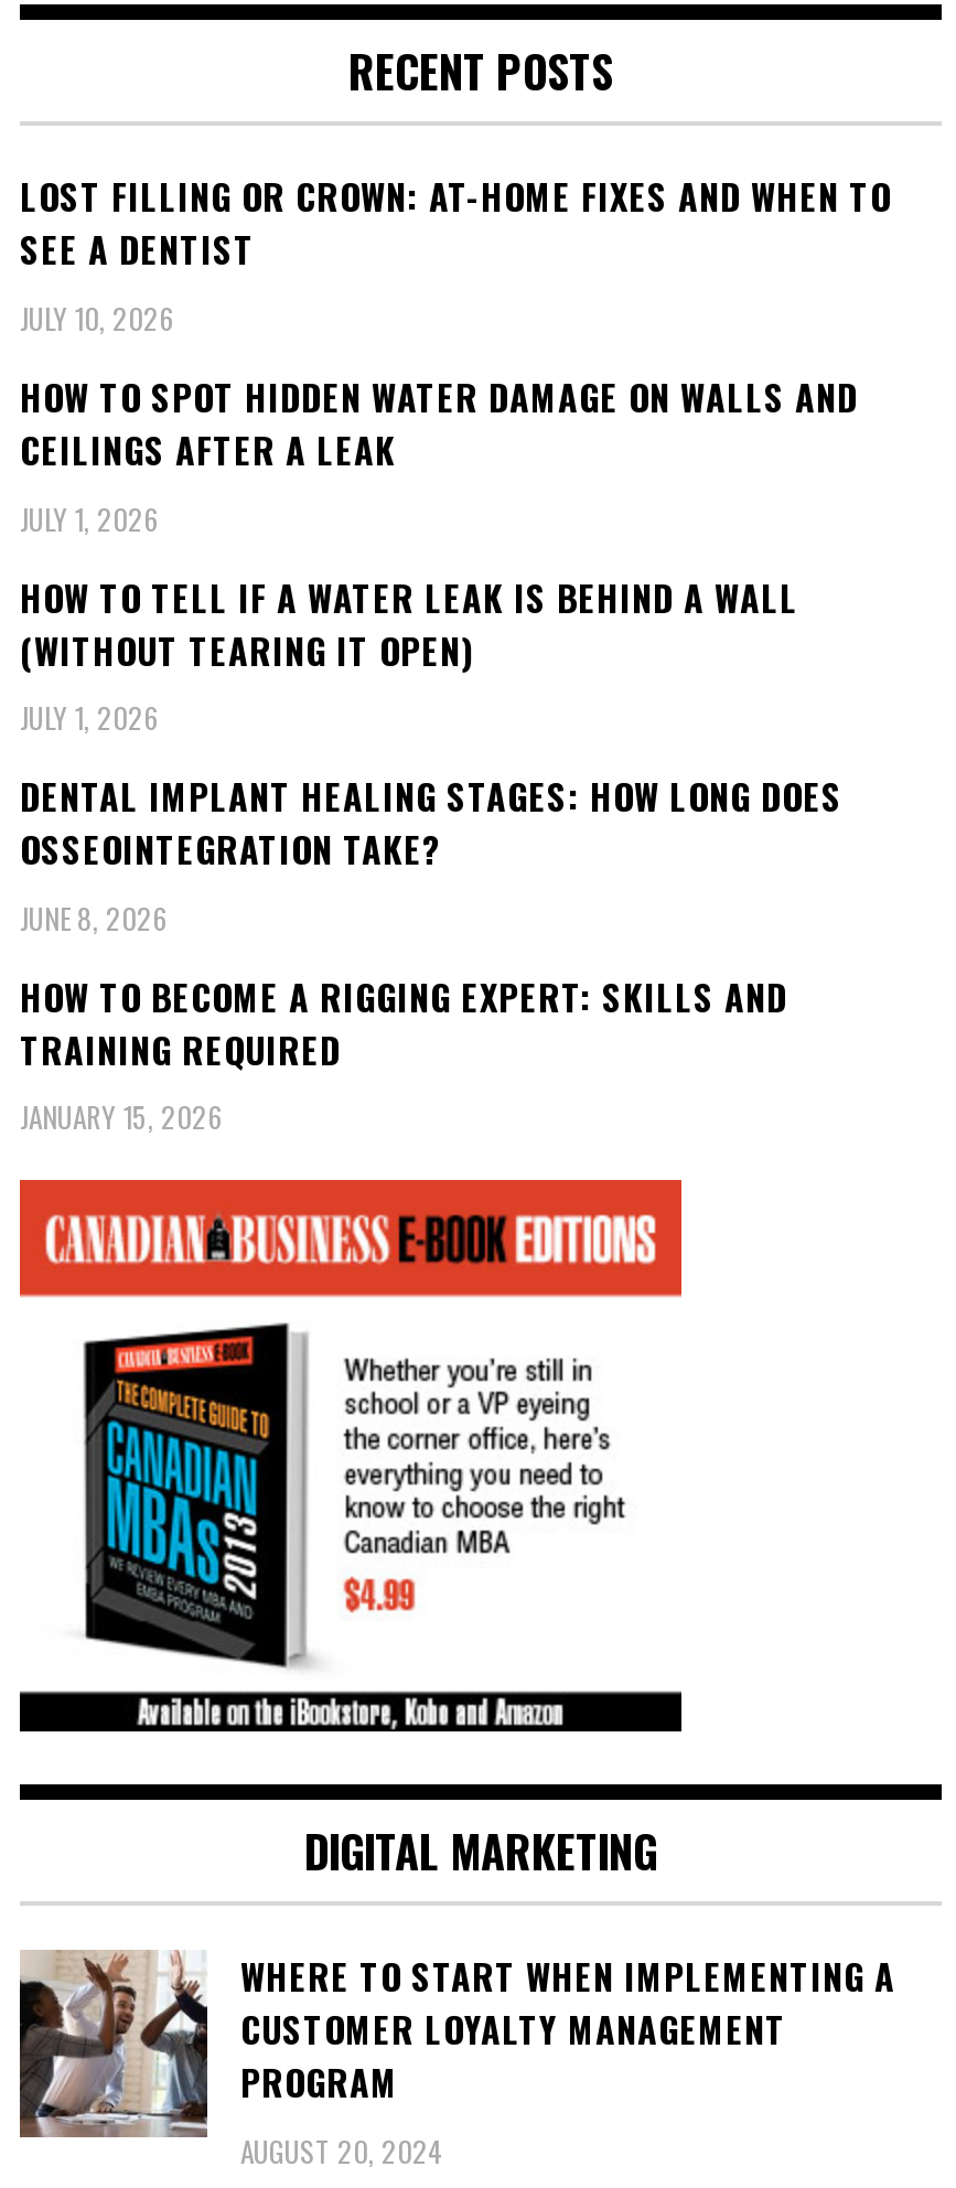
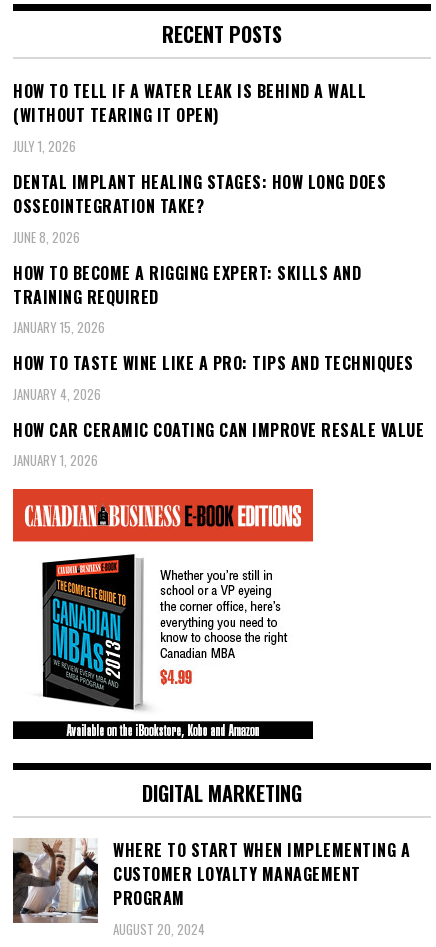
- LOST FILLING OR CROWN: AT-HOME FIXES AND WHEN TO
- SEE A DENTIST
- JULY 10, 2026
- HOW TO SPOT HIDDEN WATER DAMAGE ON WALLS AND
- CEILINGS AFTER A LEAK
- JULY 1, 2026

moved up: HOW TO TELL IF A WATER LEAK IS BEHIND A WALL | (WITHOUT TEARING IT OPEN) | JULY 1, 2026 | ... | TRAINING REQUIRED | JANUARY 15, 2026

+ HOW TO TASTE WINE LIKE A PRO: TIPS AND TECHNIQUES
+ JANUARY 4, 2026
+ HOW CAR CERAMIC COATING CAN IMPROVE RESALE VALUE
+ JANUARY 1, 2026
